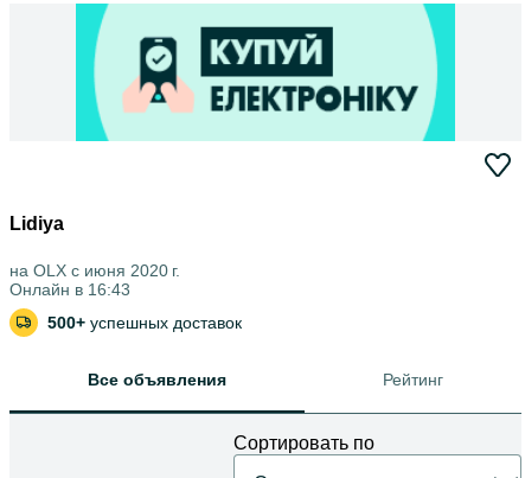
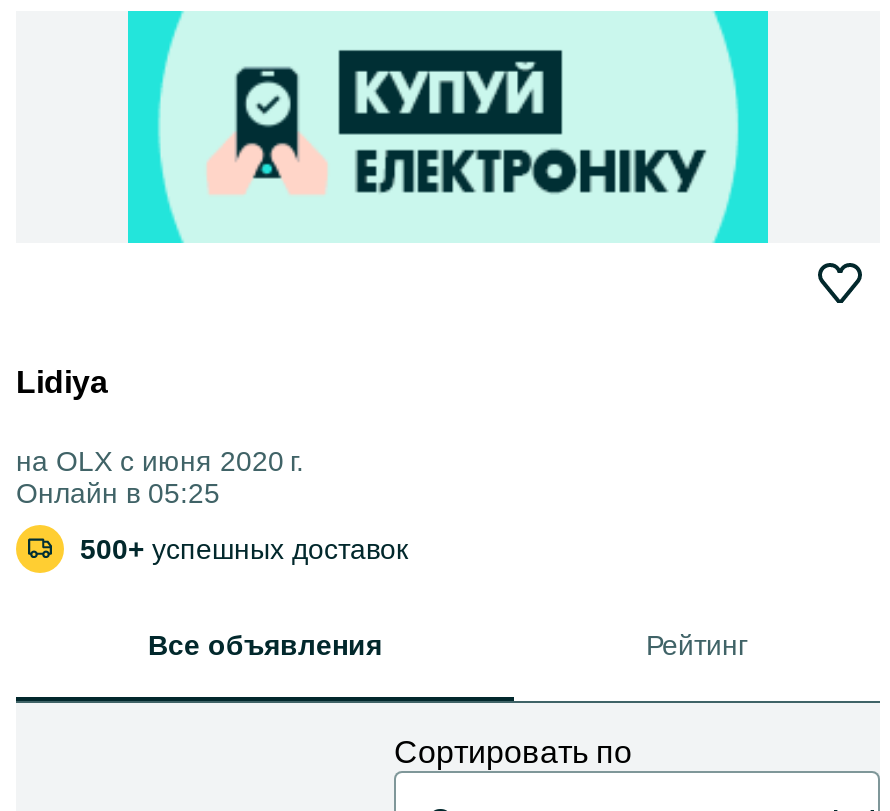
- Онлайн в 16:43
+ Онлайн в 05:25
